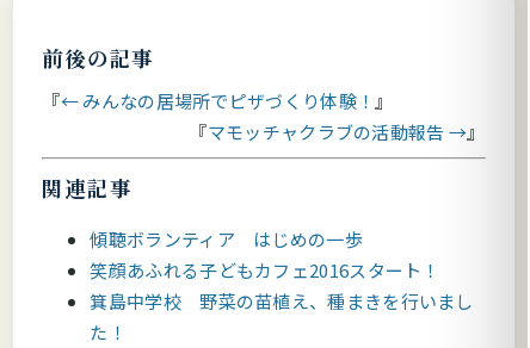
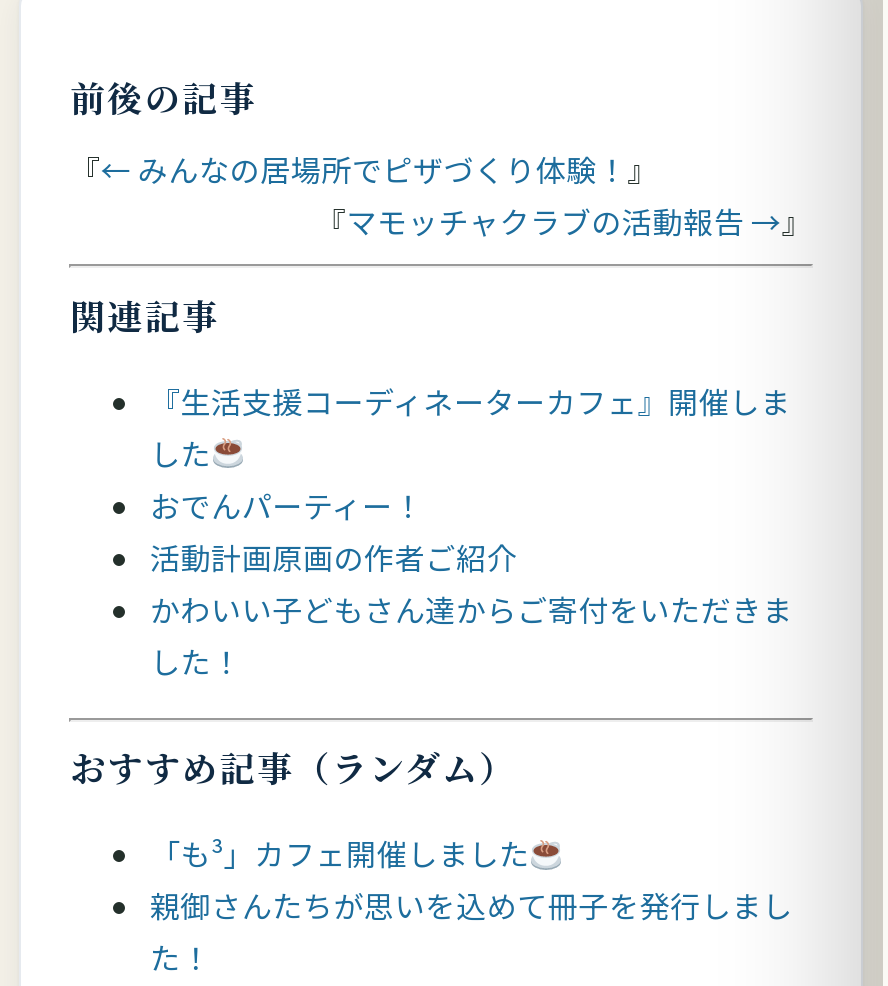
- 傾聴ボランティア はじめの一歩
- 笑顔あふれる子どもカフェ2016スタート！
- 箕島中学校 野菜の苗植え、種まきを行いまし
+ 『生活支援コーディネーターカフェ』開催しま
+ した
+ おでんパーティー！
+ 活動計画原画の作者ご紹介
+ かわいい子どもさん達からご寄付をいただきま
+ した！
+ おすすめ記事（ランダム）
+ 「も³」カフェ開催しました
+ 親御さんたちが思いを込めて冊子を発行しまし
